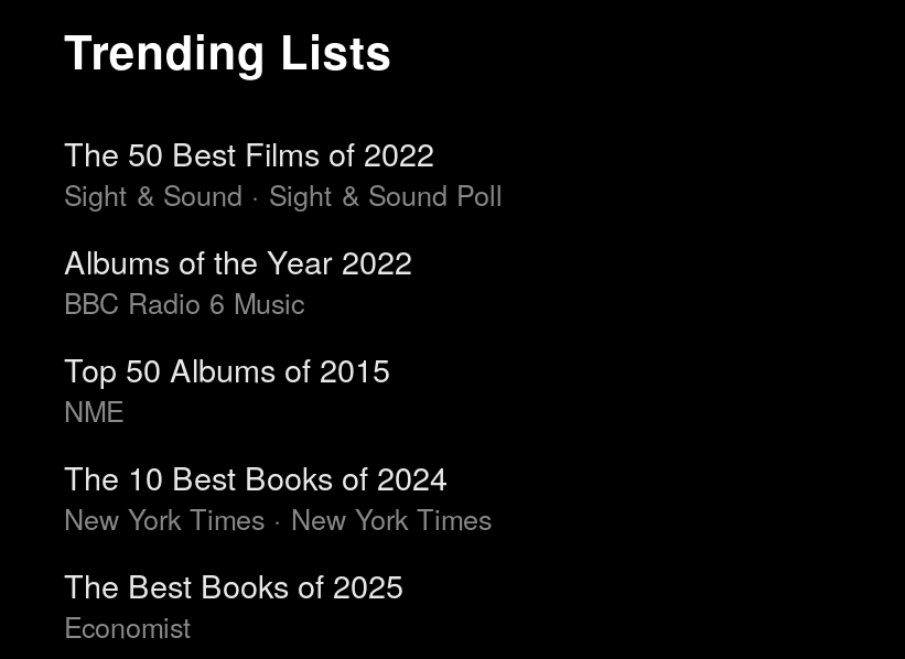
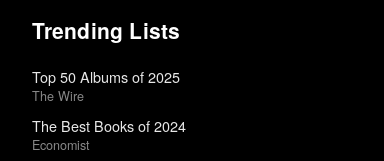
- The 50 Best Films of 2022
- Sight & Sound · Sight & Sound Poll
- Albums of the Year 2022
- BBC Radio 6 Music
- Top 50 Albums of 2015
- NME
- The 10 Best Books of 2024
- New York Times · New York Times
- The Best Books of 2025
+ Top 50 Albums of 2025
+ The Wire
+ The Best Books of 2024
